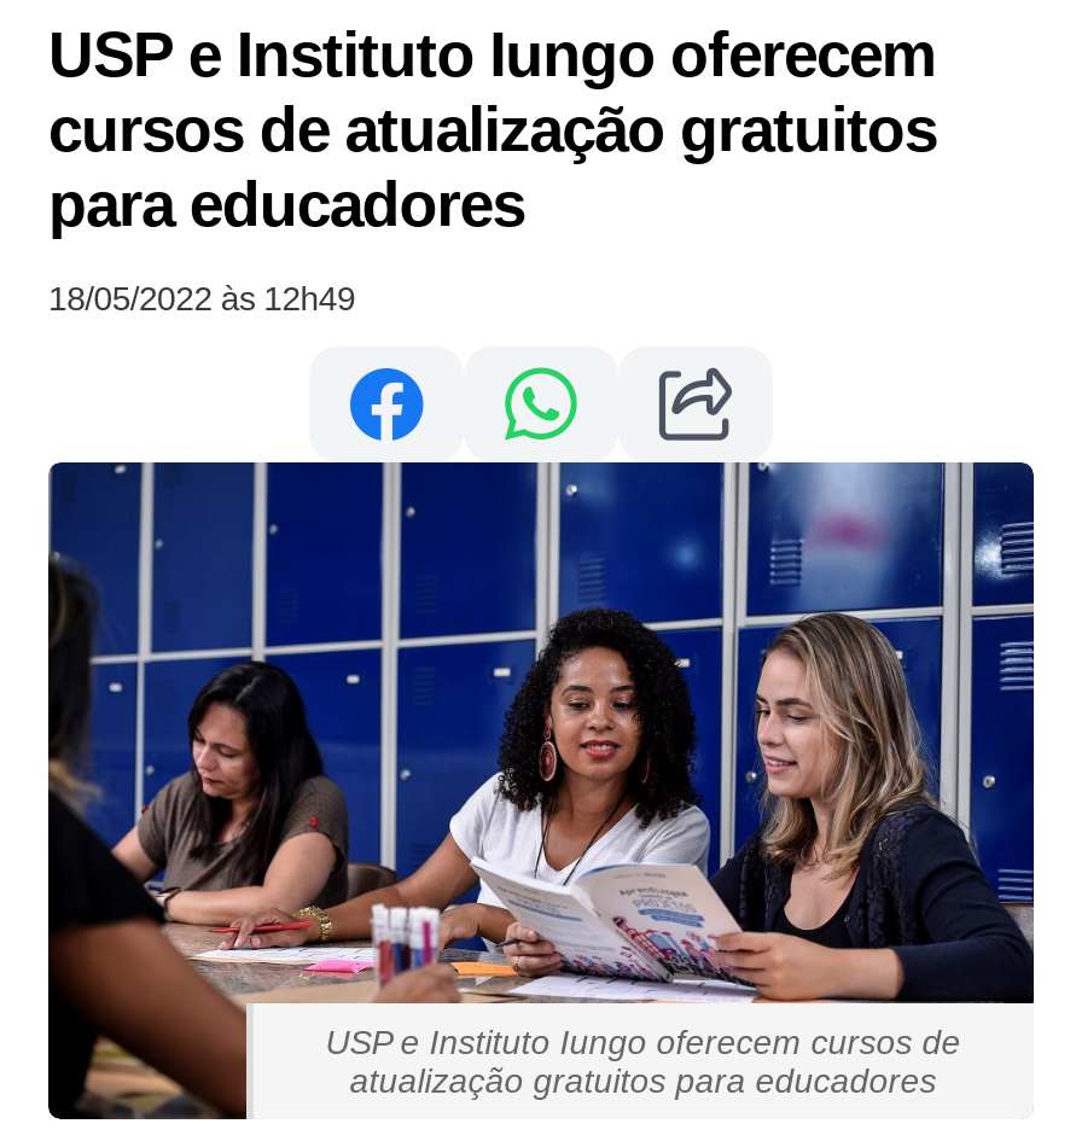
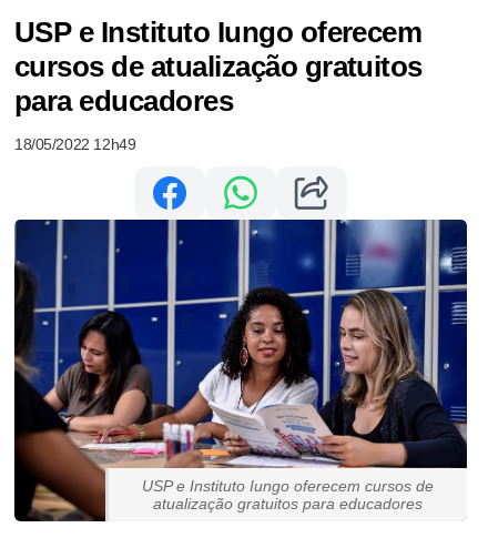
- 18/05/2022 às 12h49
+ 18/05/2022 12h49
